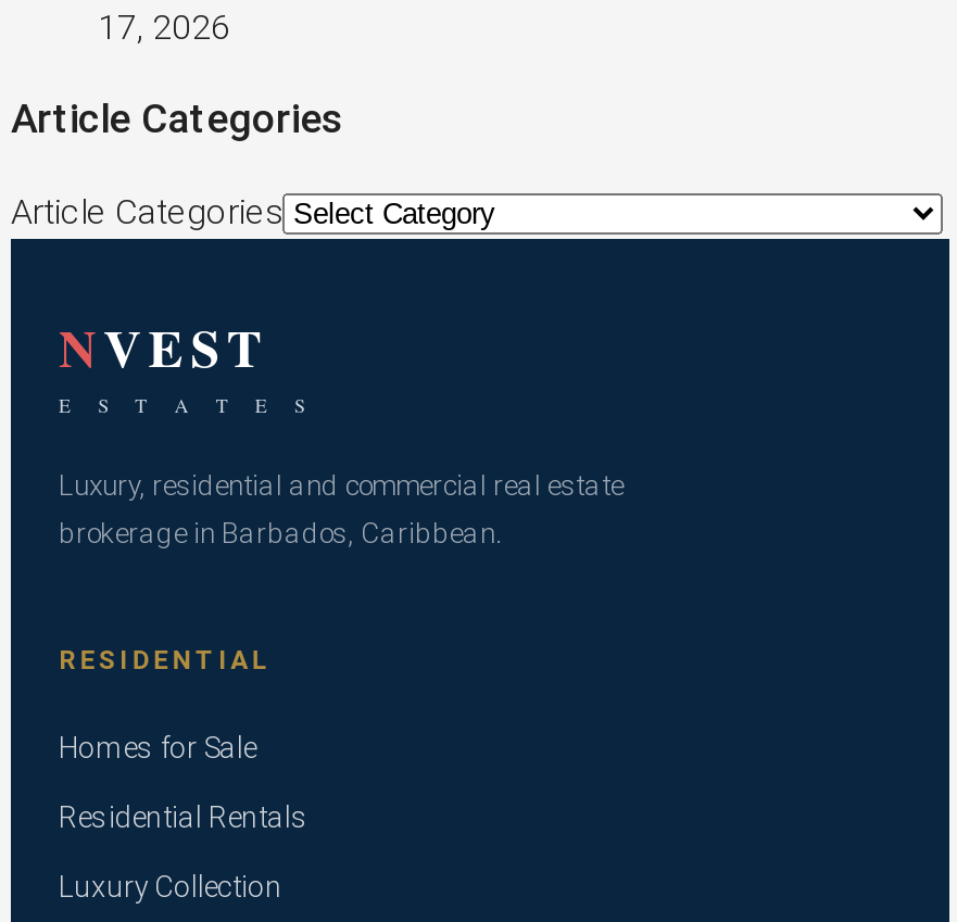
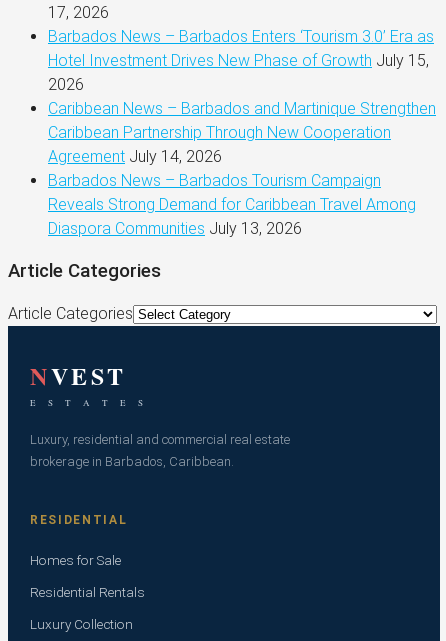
+ Barbados News – Barbados Enters ‘Tourism 3.0’ Era as
+ Hotel Investment Drives New Phase of Growth July 15,
+ 2026
+ Caribbean News – Barbados and Martinique Strengthen
+ Caribbean Partnership Through New Cooperation
+ Agreement July 14, 2026
+ Barbados News – Barbados Tourism Campaign
+ Reveals Strong Demand for Caribbean Travel Among
+ Diaspora Communities July 13, 2026
